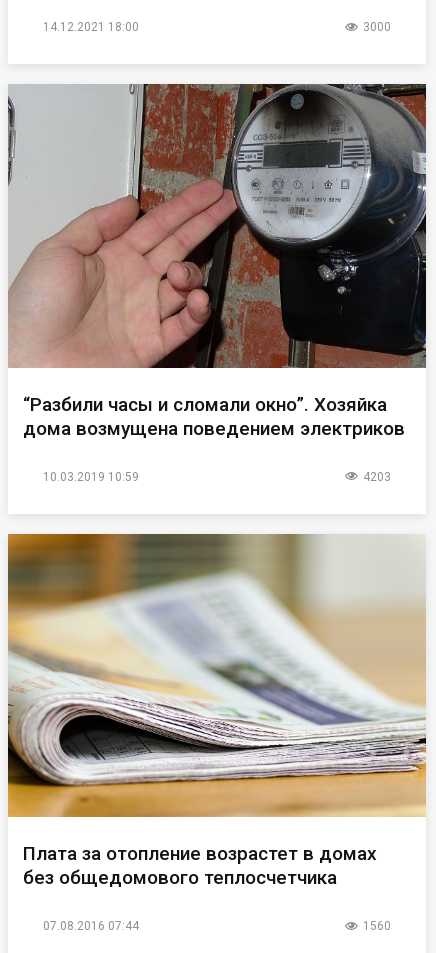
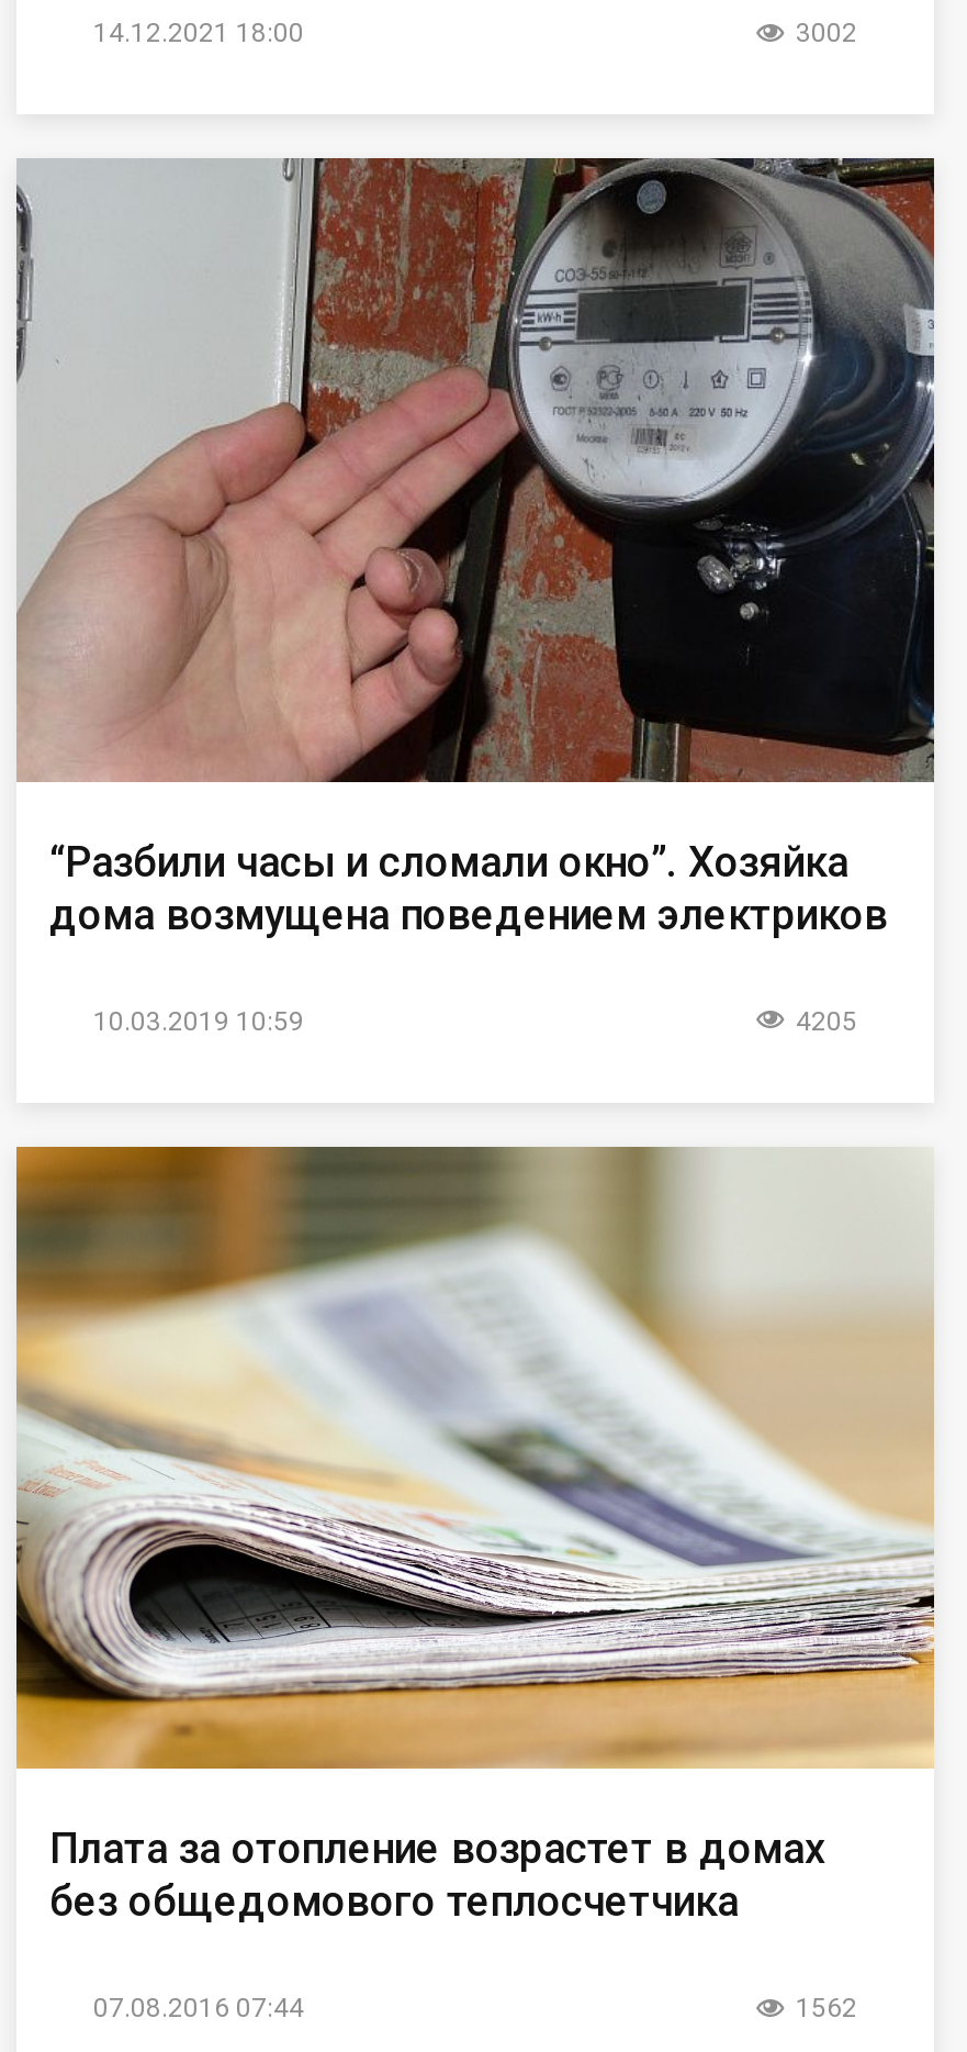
- 3000
+ 3002

- 4203
+ 4205

- 1560
+ 1562
